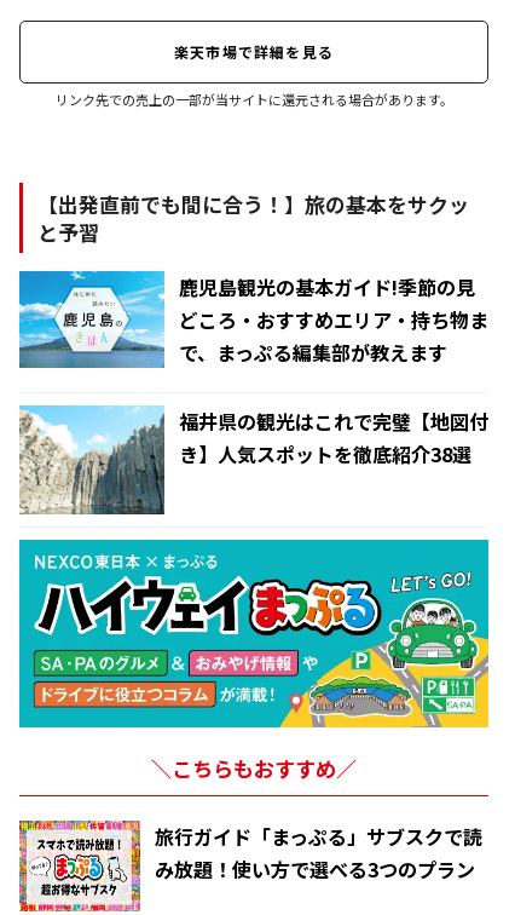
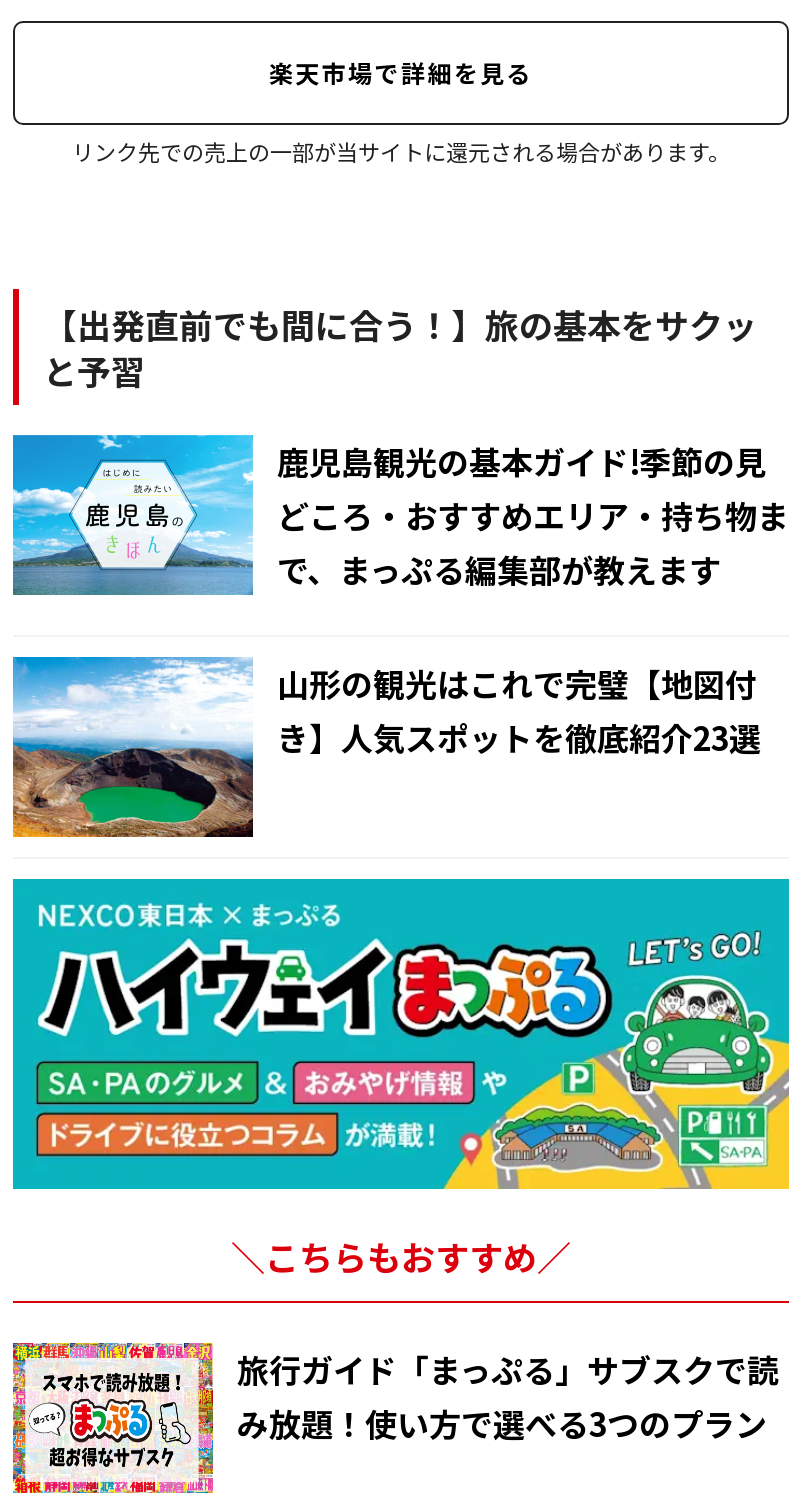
- [image]
- 福井県の観光はこれで完璧【地図付
- き】人気スポットを徹底紹介38選
+ [image]
+ 山形の観光はこれで完璧【地図付
+ き】人気スポットを徹底紹介23選
